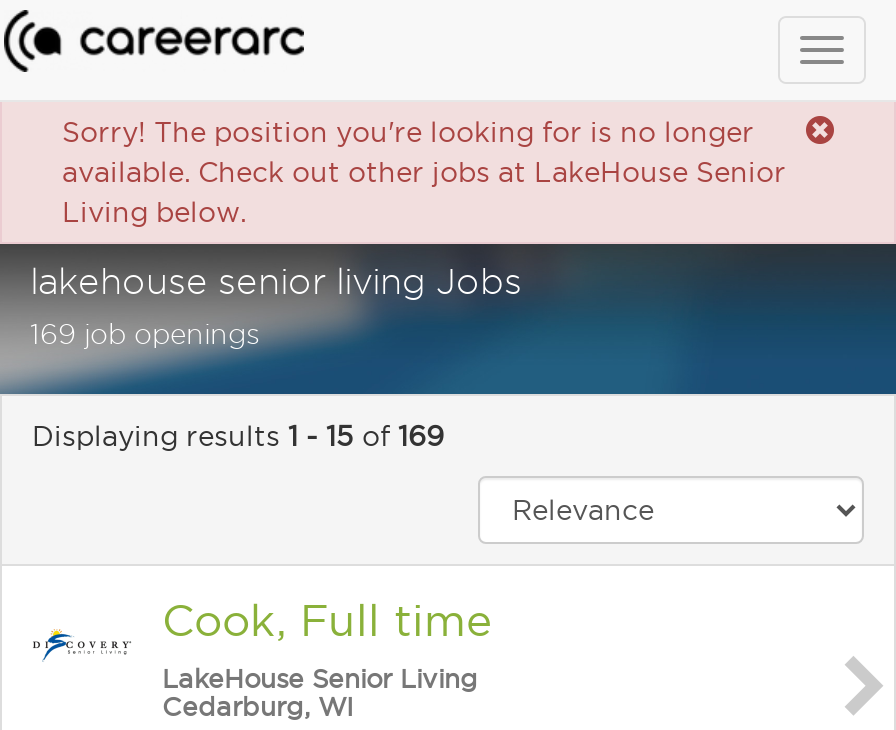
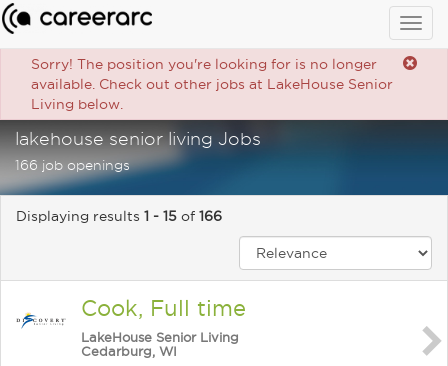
- 169 job openings
+ 166 job openings

- Displaying results 1 - 15 of 169
+ Displaying results 1 - 15 of 166
